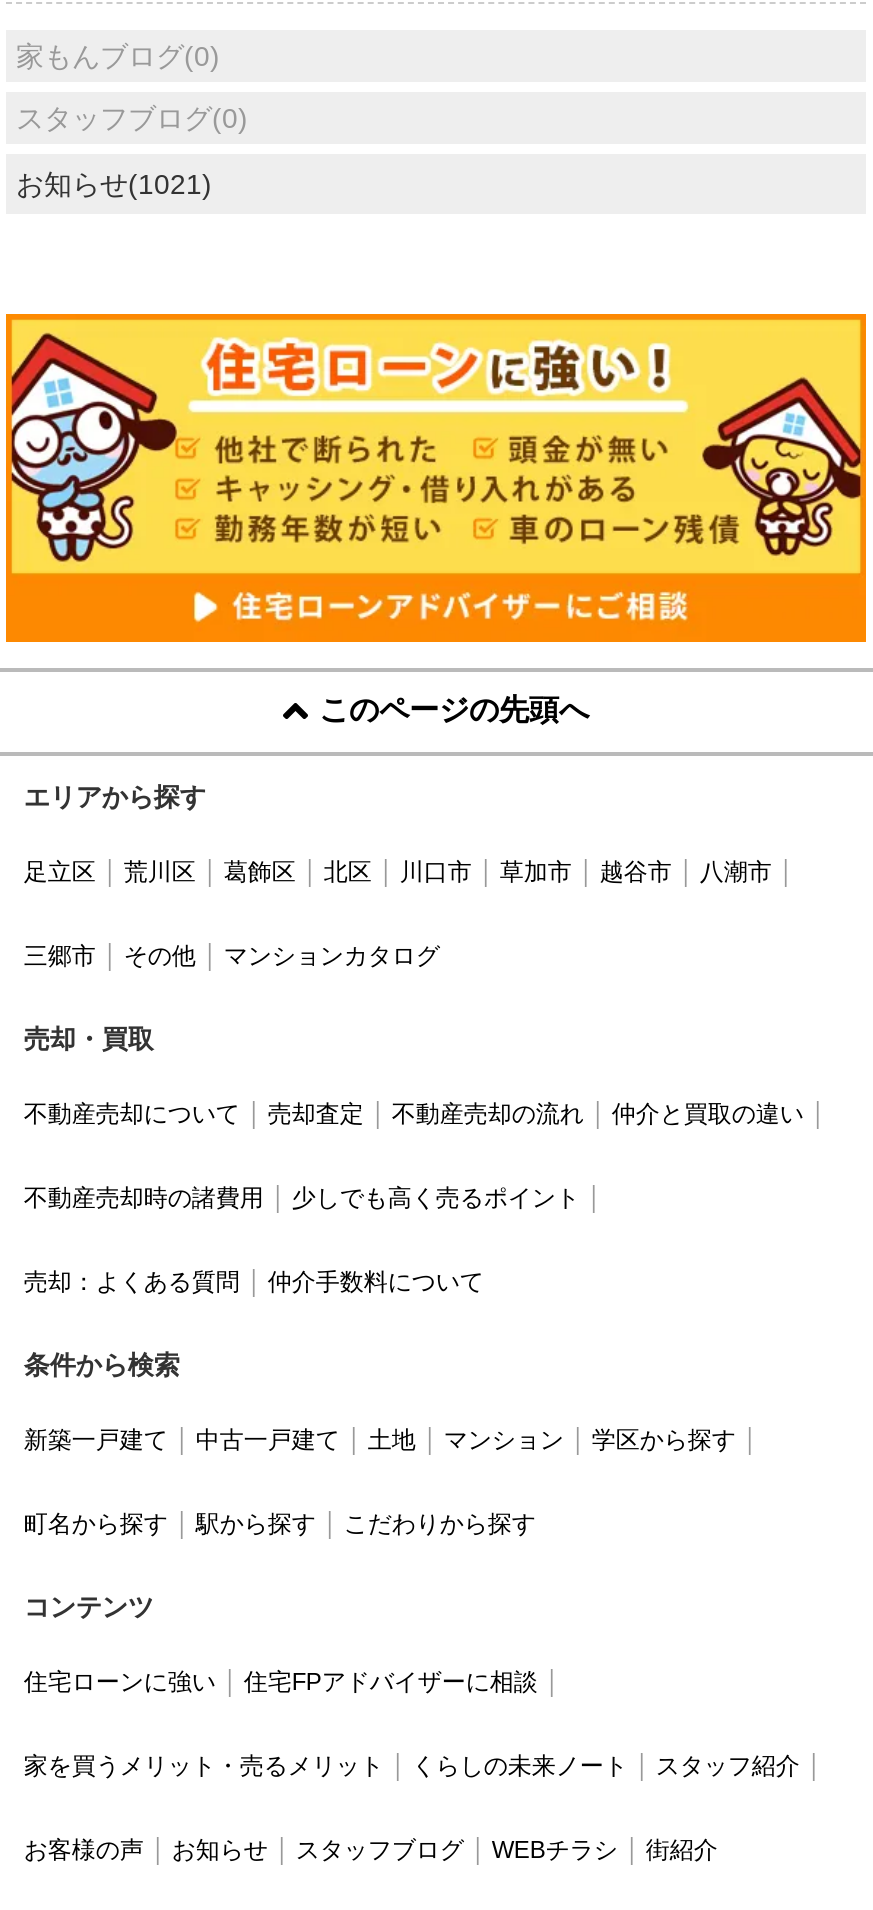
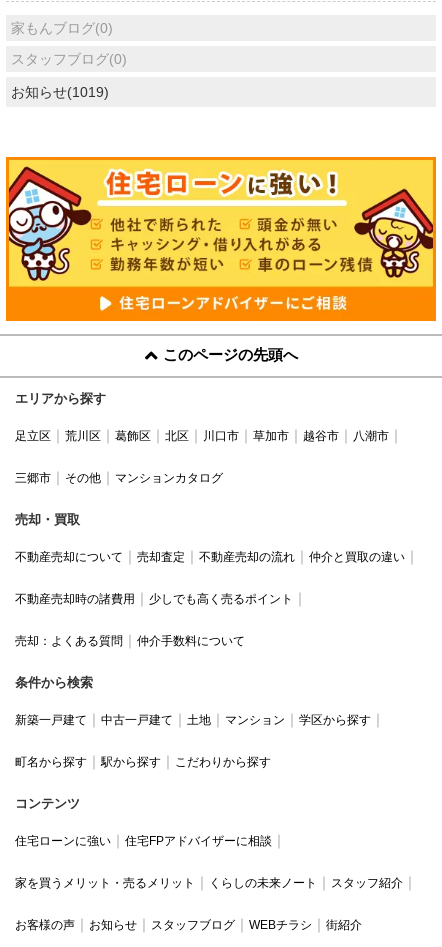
- お知らせ(1021)
+ お知らせ(1019)
